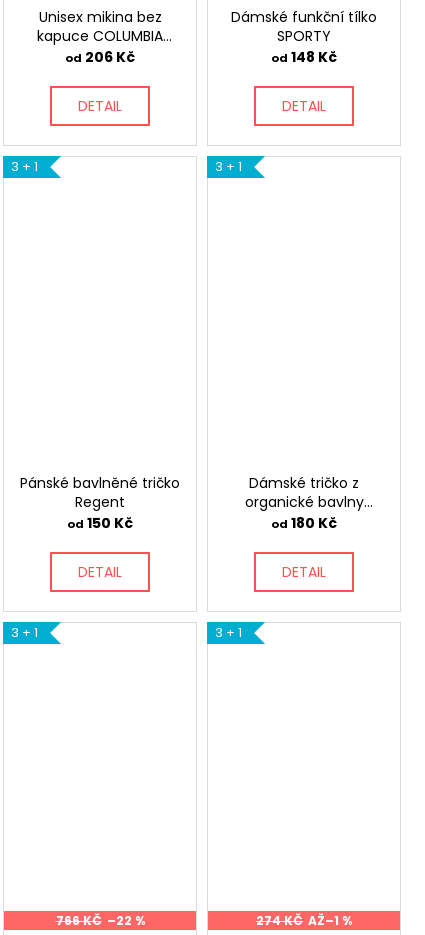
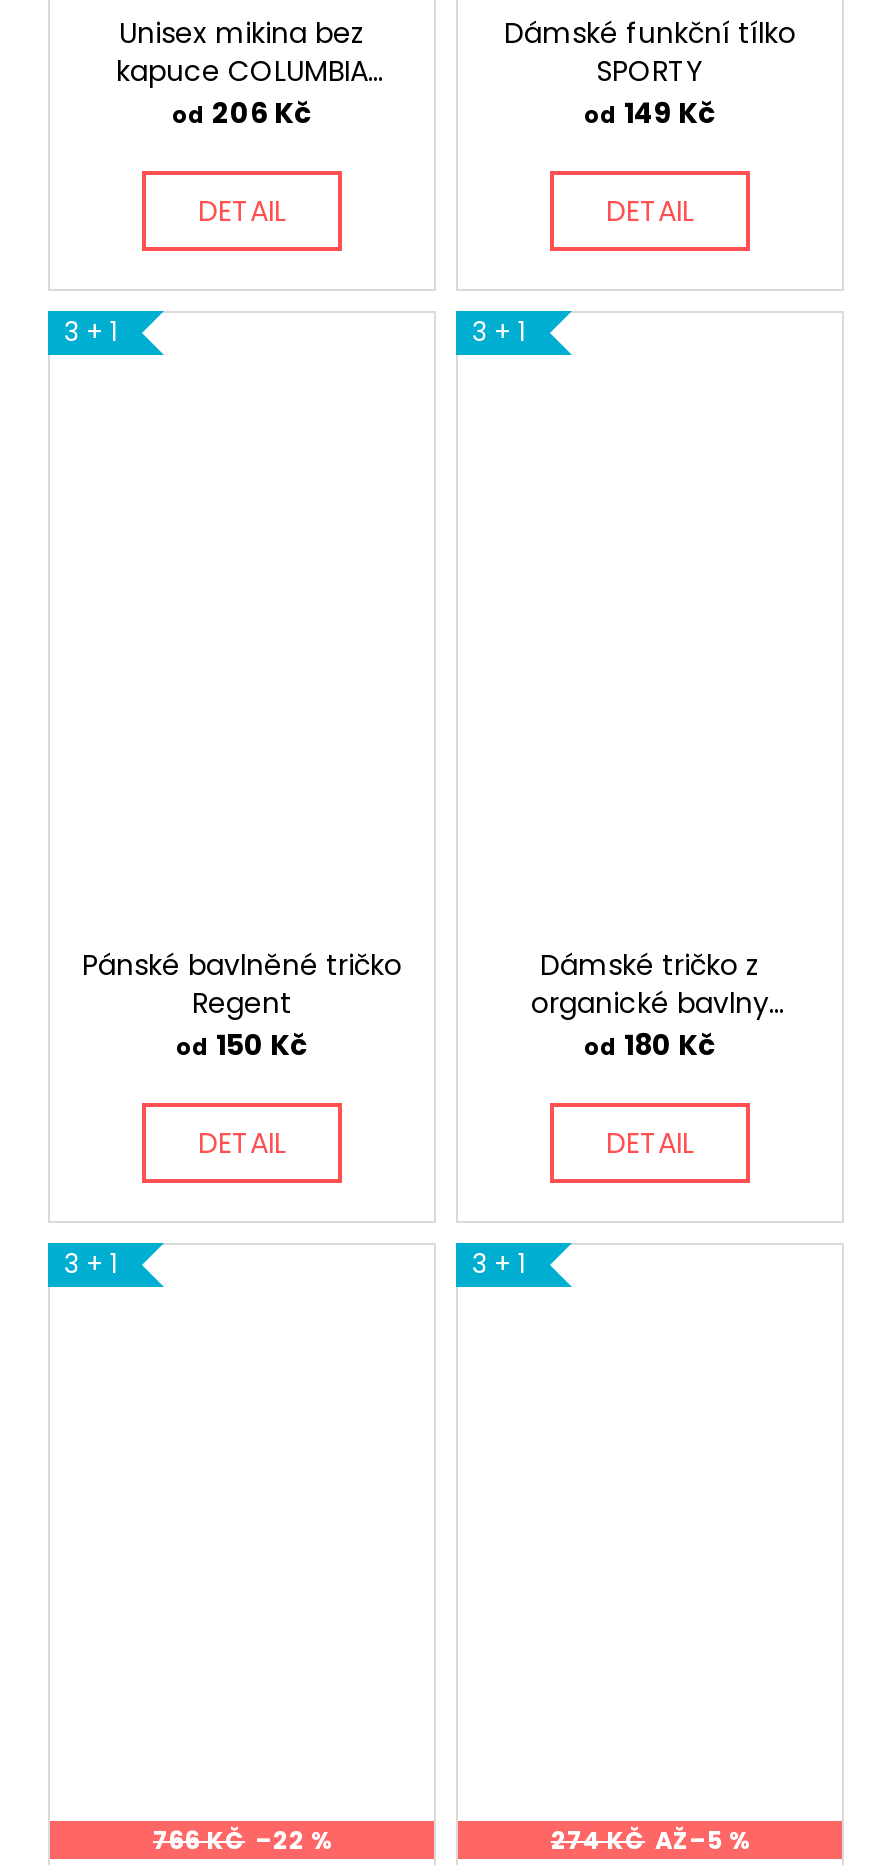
- od 148 Kč
+ od 149 Kč

- 274 KČ AŽ–1 %
+ 274 KČ AŽ–5 %
